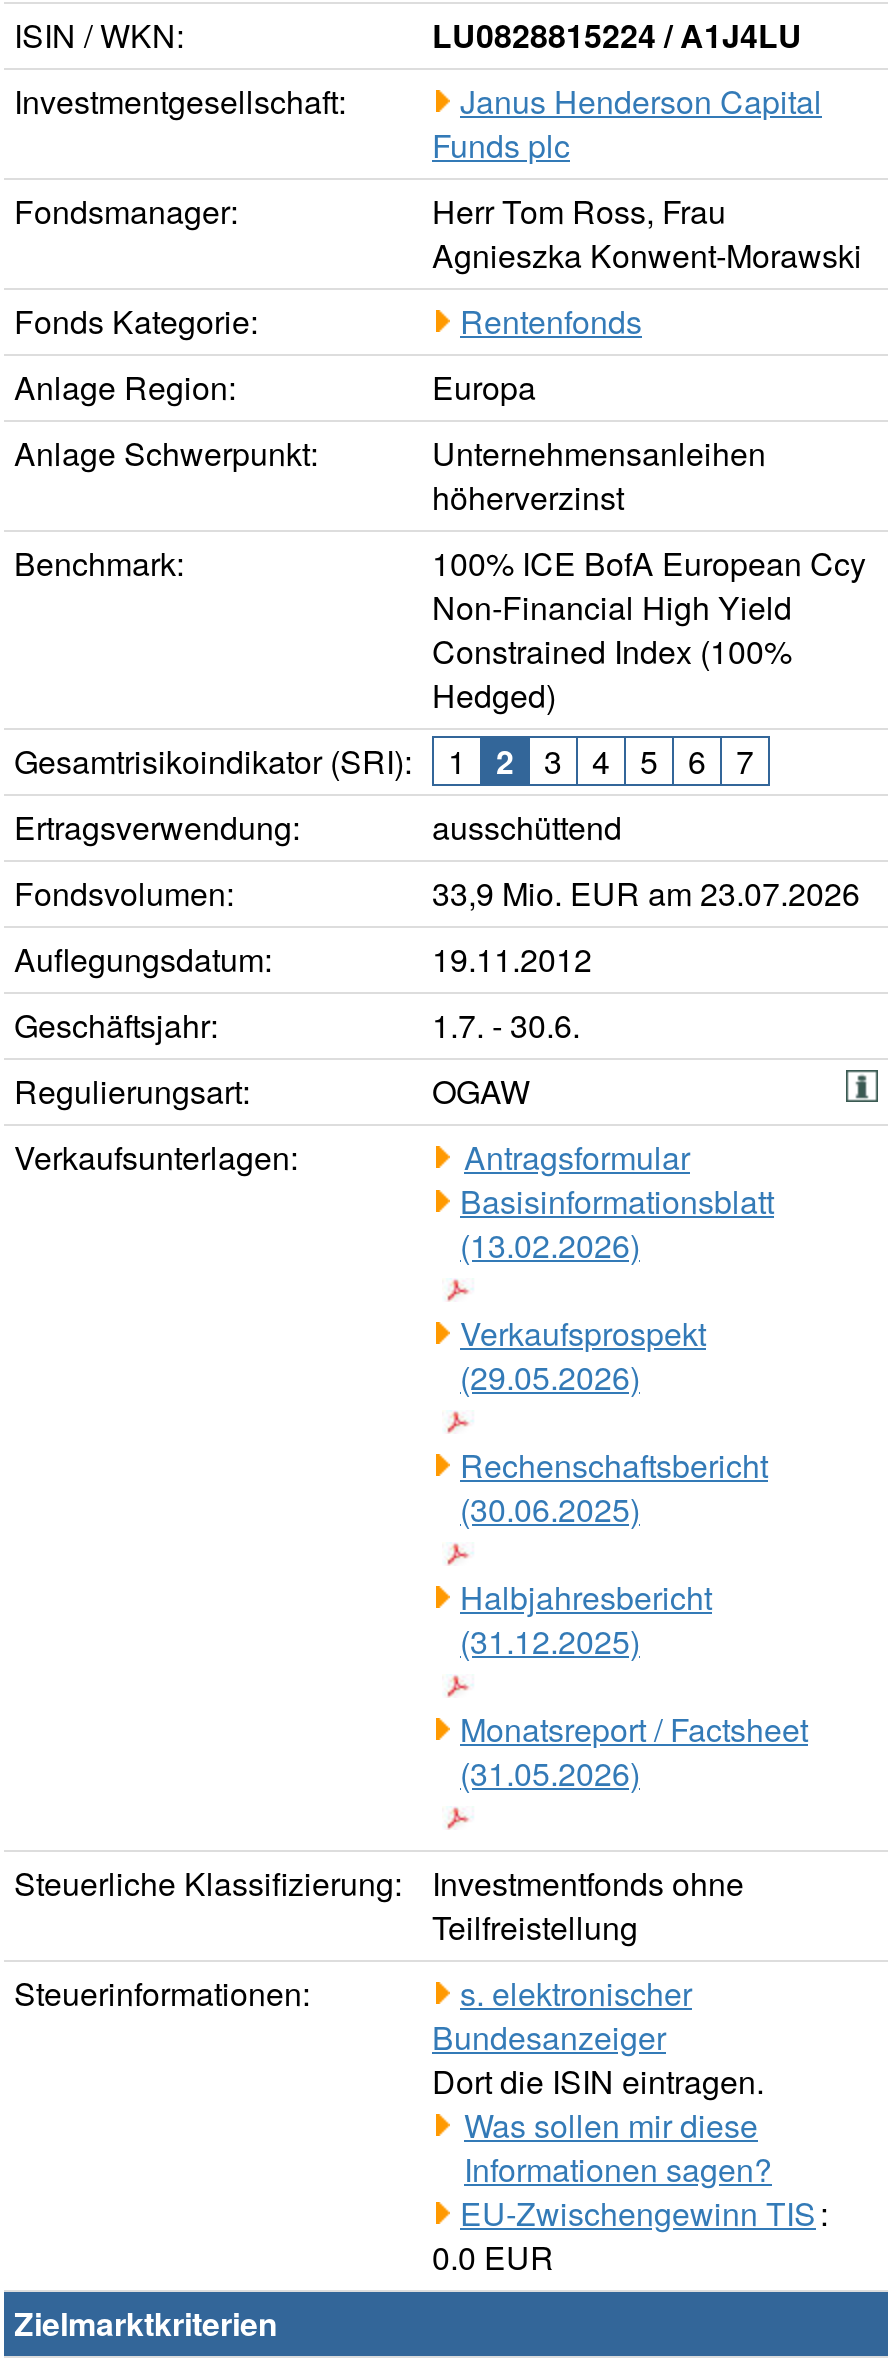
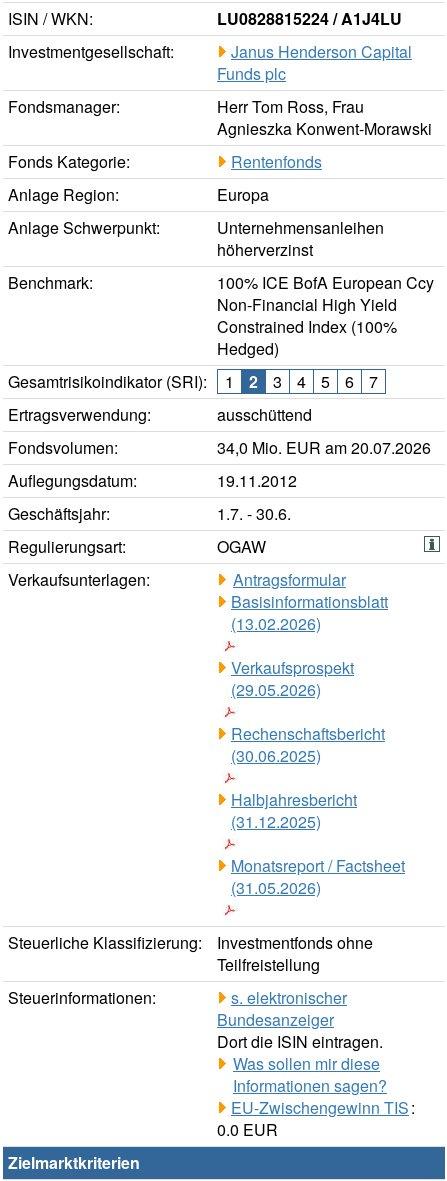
- 33,9 Mio. EUR am 23.07.2026
+ 34,0 Mio. EUR am 20.07.2026
